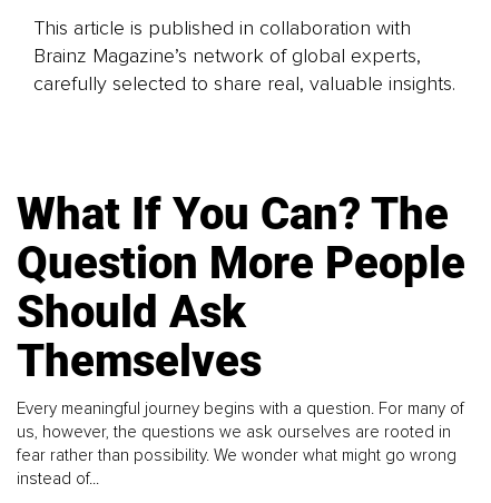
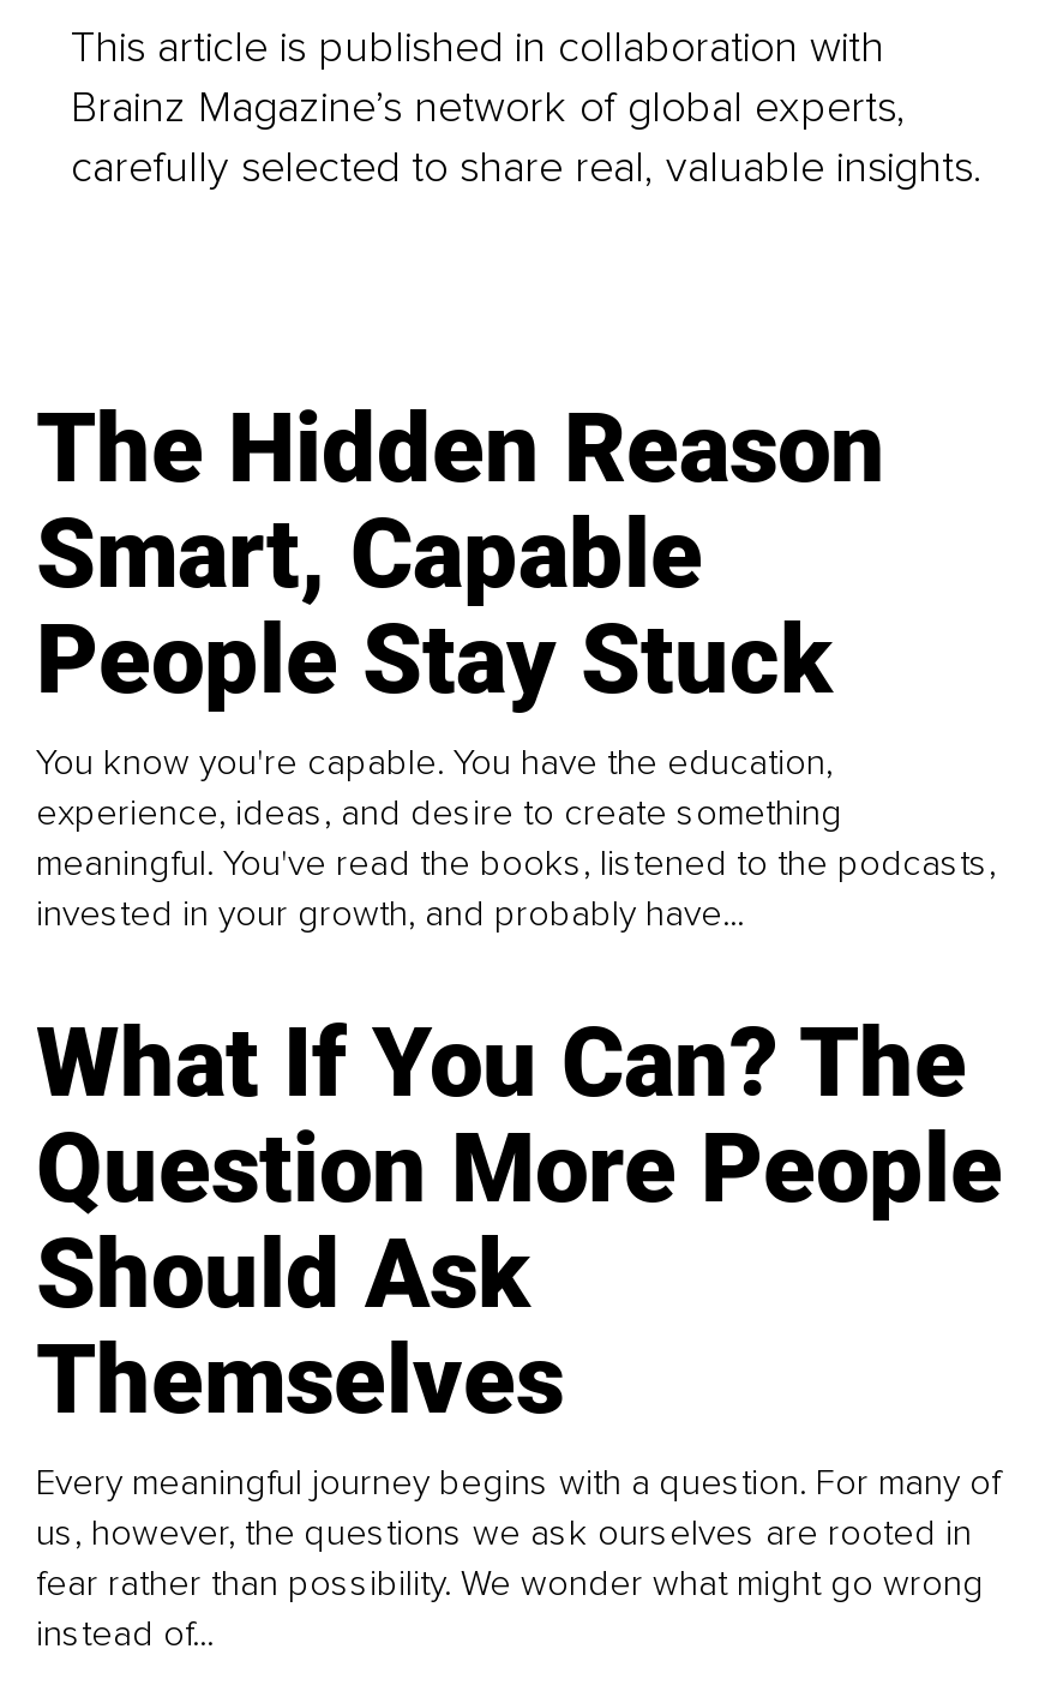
+ The Hidden Reason
+ Smart, Capable
+ People Stay Stuck
+ You know you're capable. You have the education,
+ experience, ideas, and desire to create something
+ meaningful. You've read the books, listened to the podcasts,
+ invested in your growth, and probably have...
